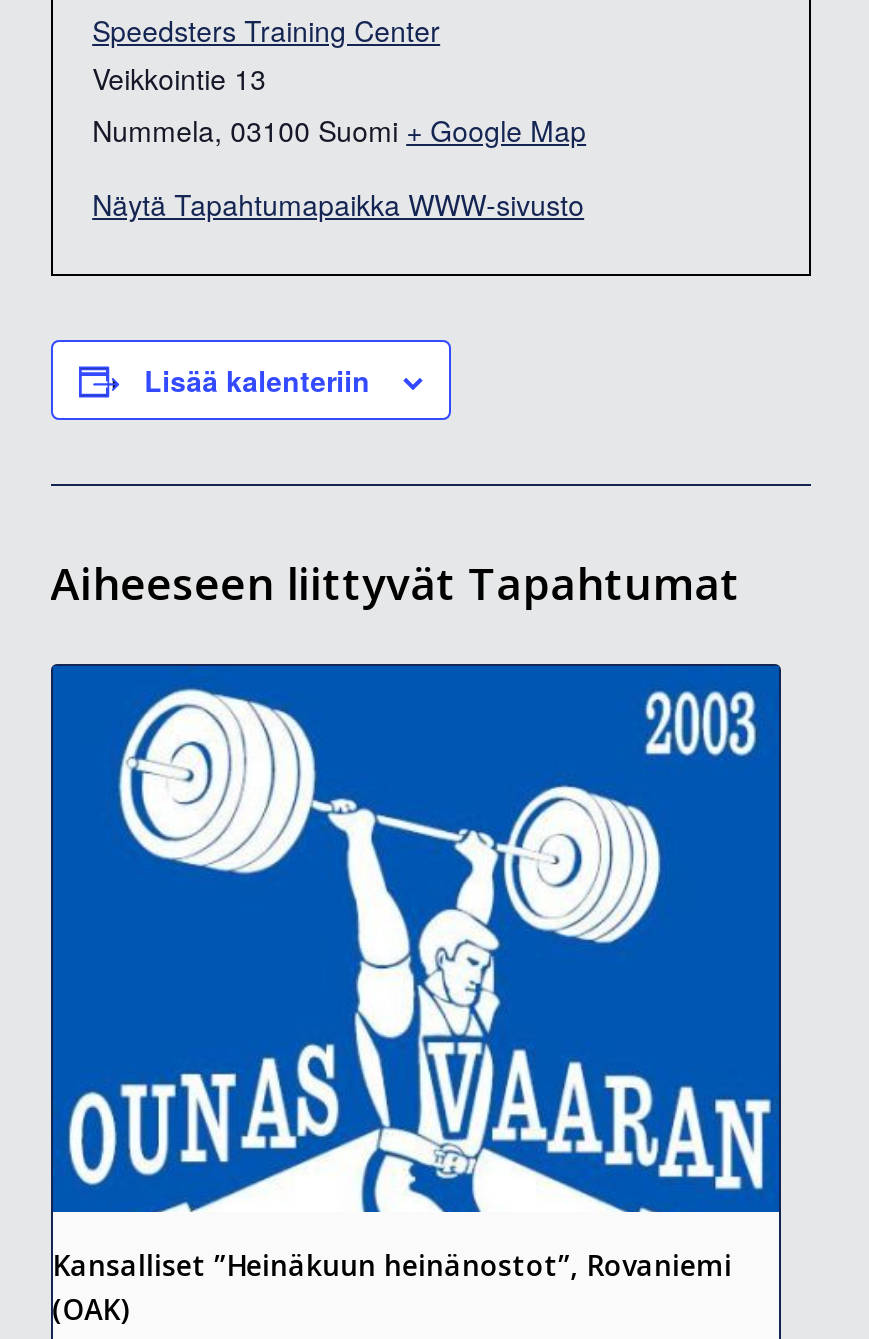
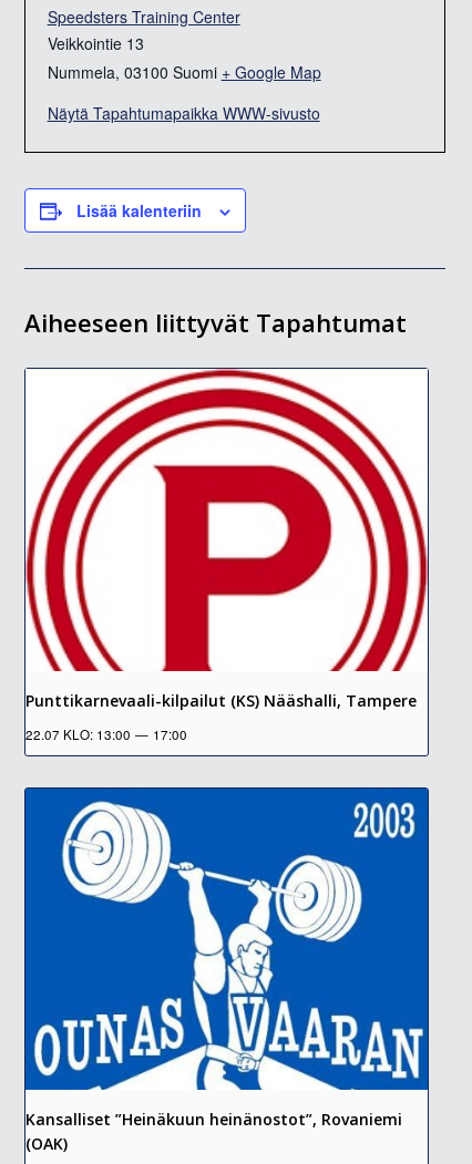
+ [image]
+ Punttikarnevaali-kilpailut (KS) Nääshalli, Tampere
+ 22.07 KLO: 13:00 — 17:00
